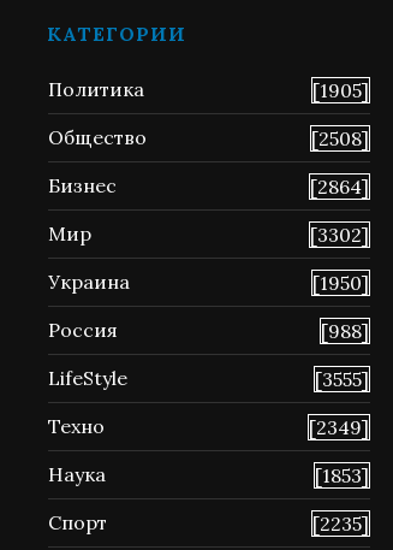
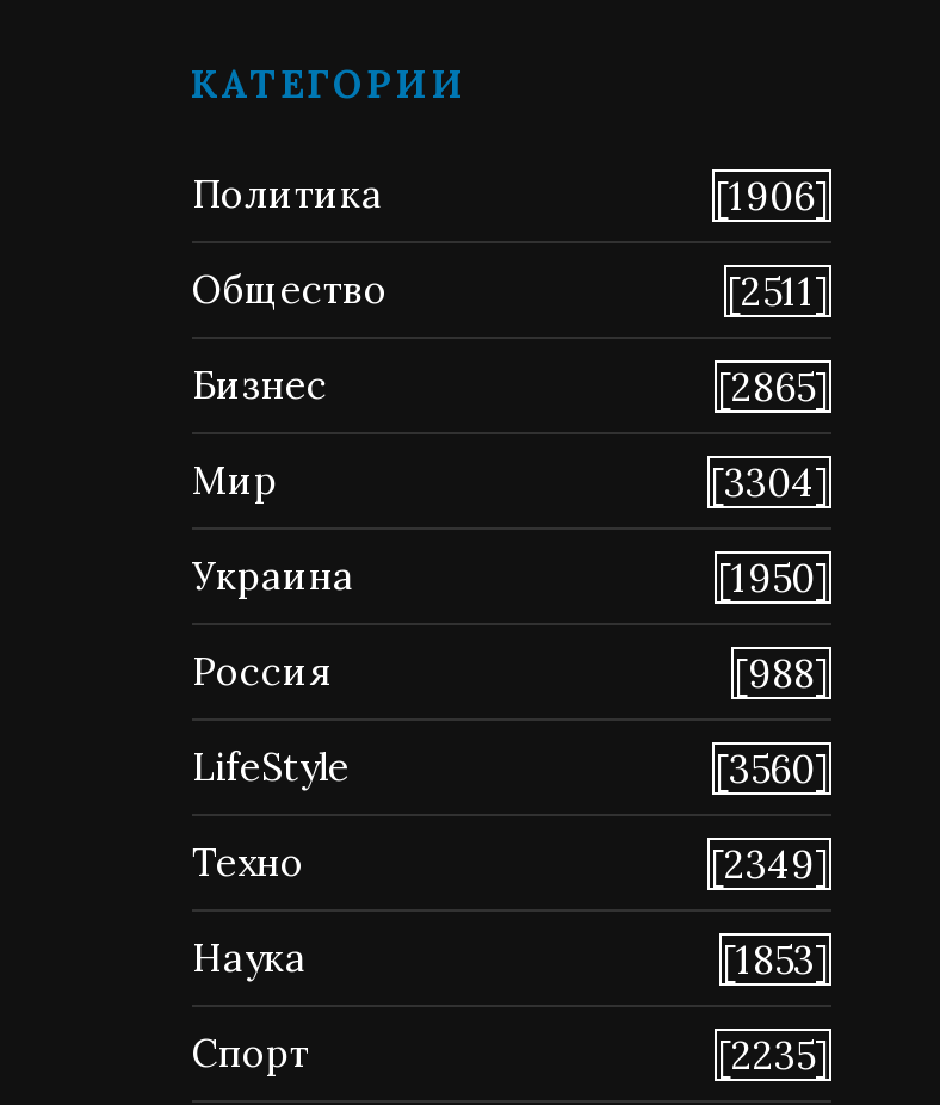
- [1905]
+ [1906]

- [2508]
+ [2511]

- [2864]
+ [2865]

- [3302]
+ [3304]

- [3555]
+ [3560]
